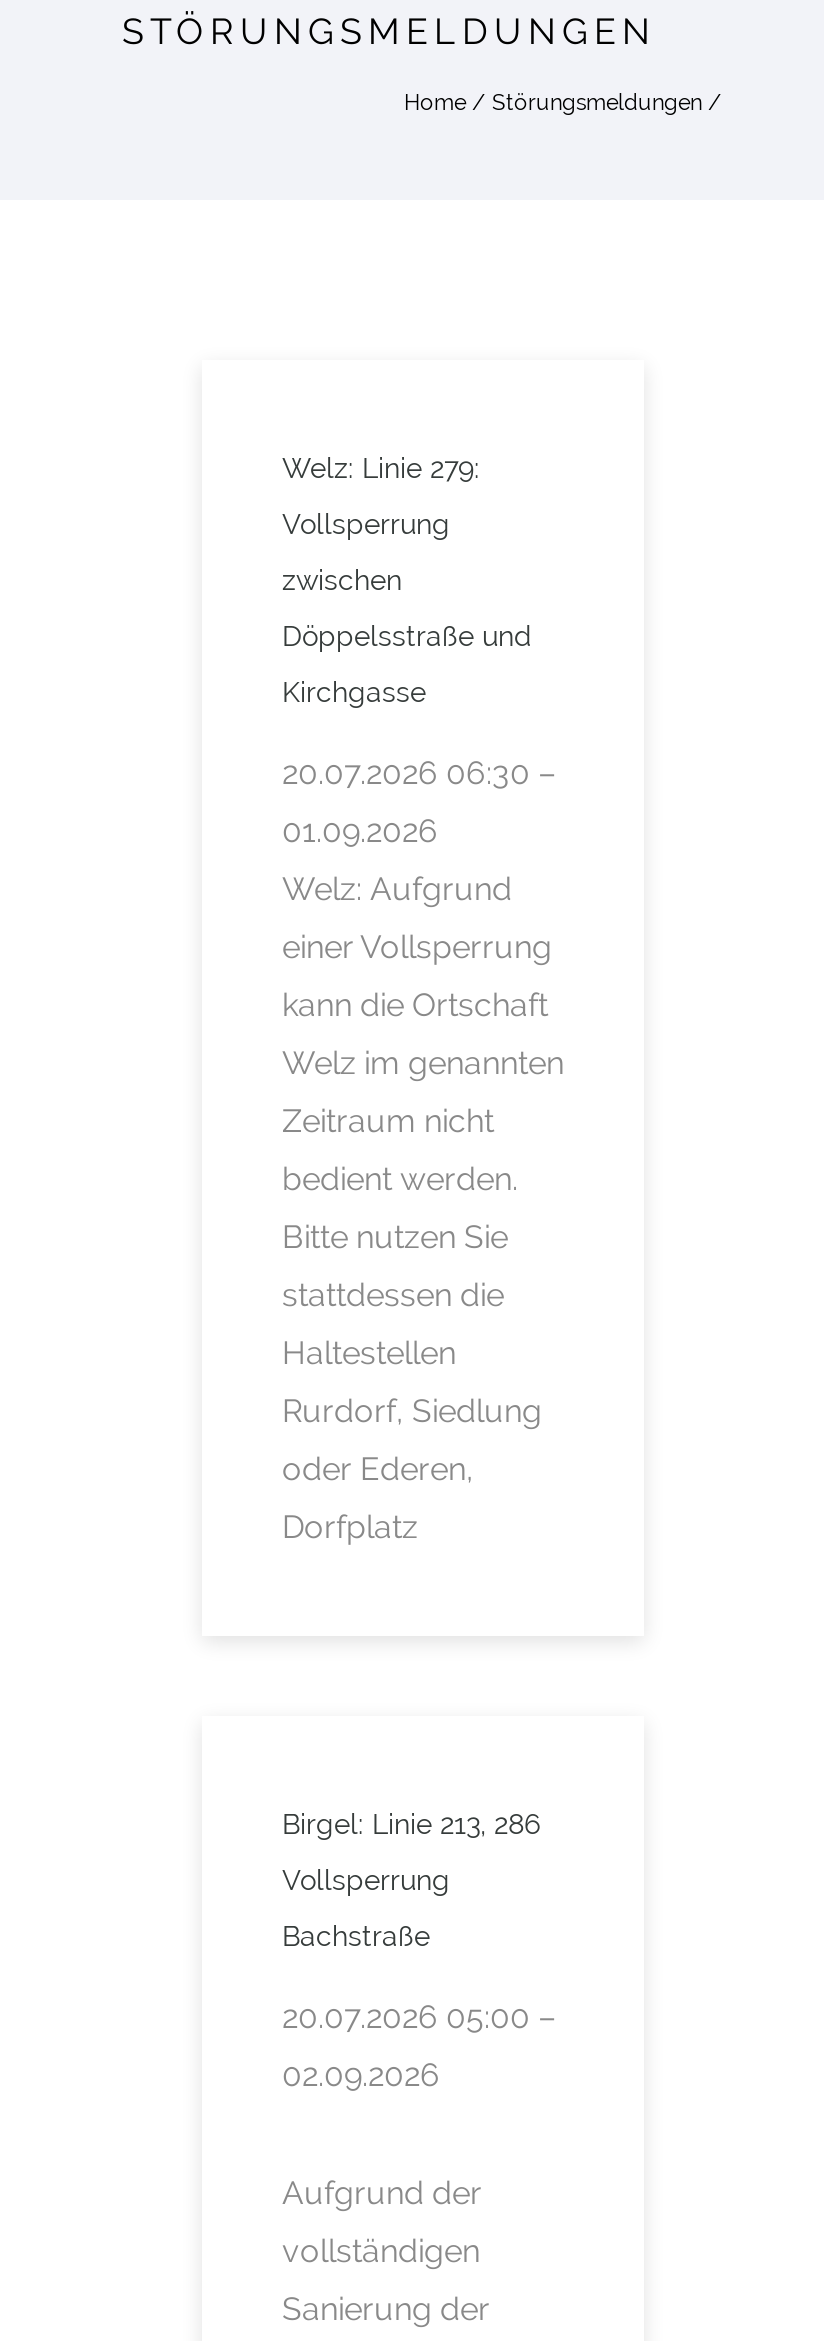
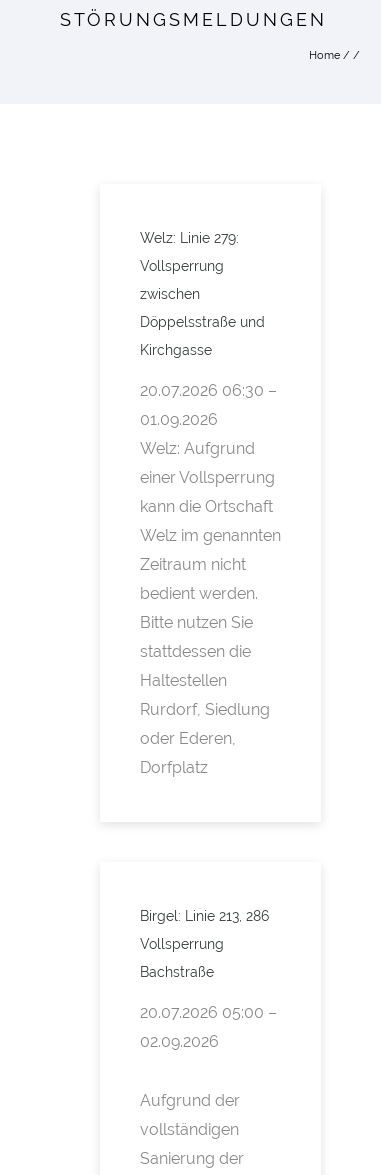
- Home / Störungsmeldungen /
+ Home / /
